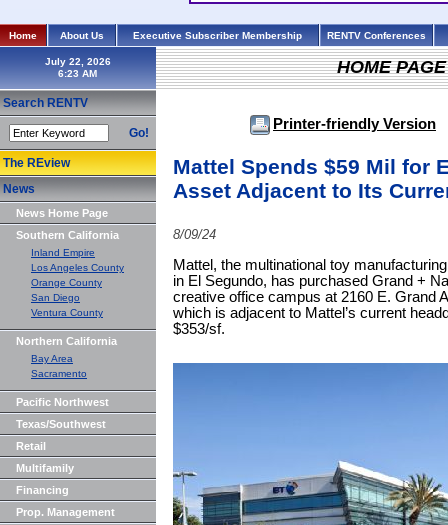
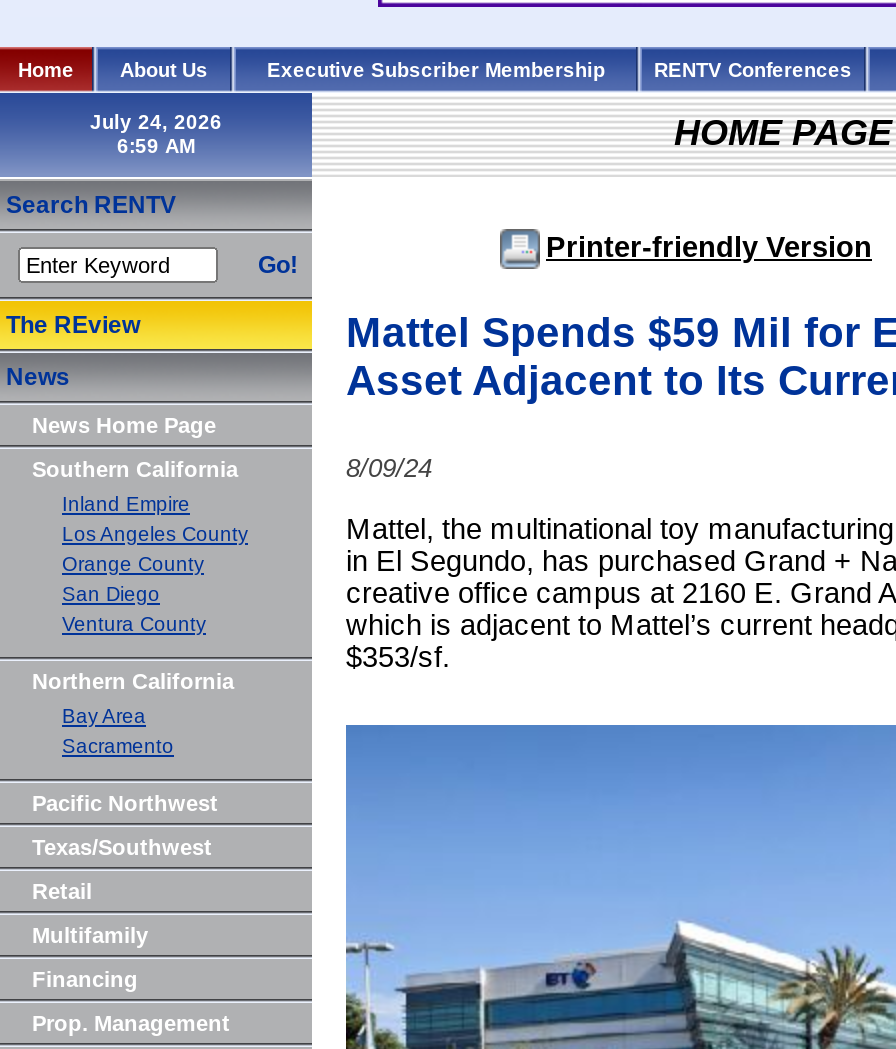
- July 22, 2026
+ July 24, 2026
